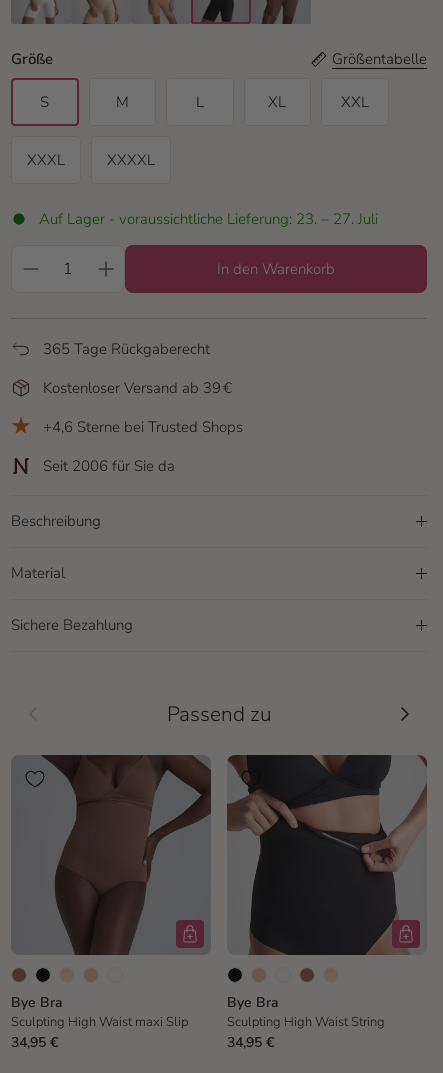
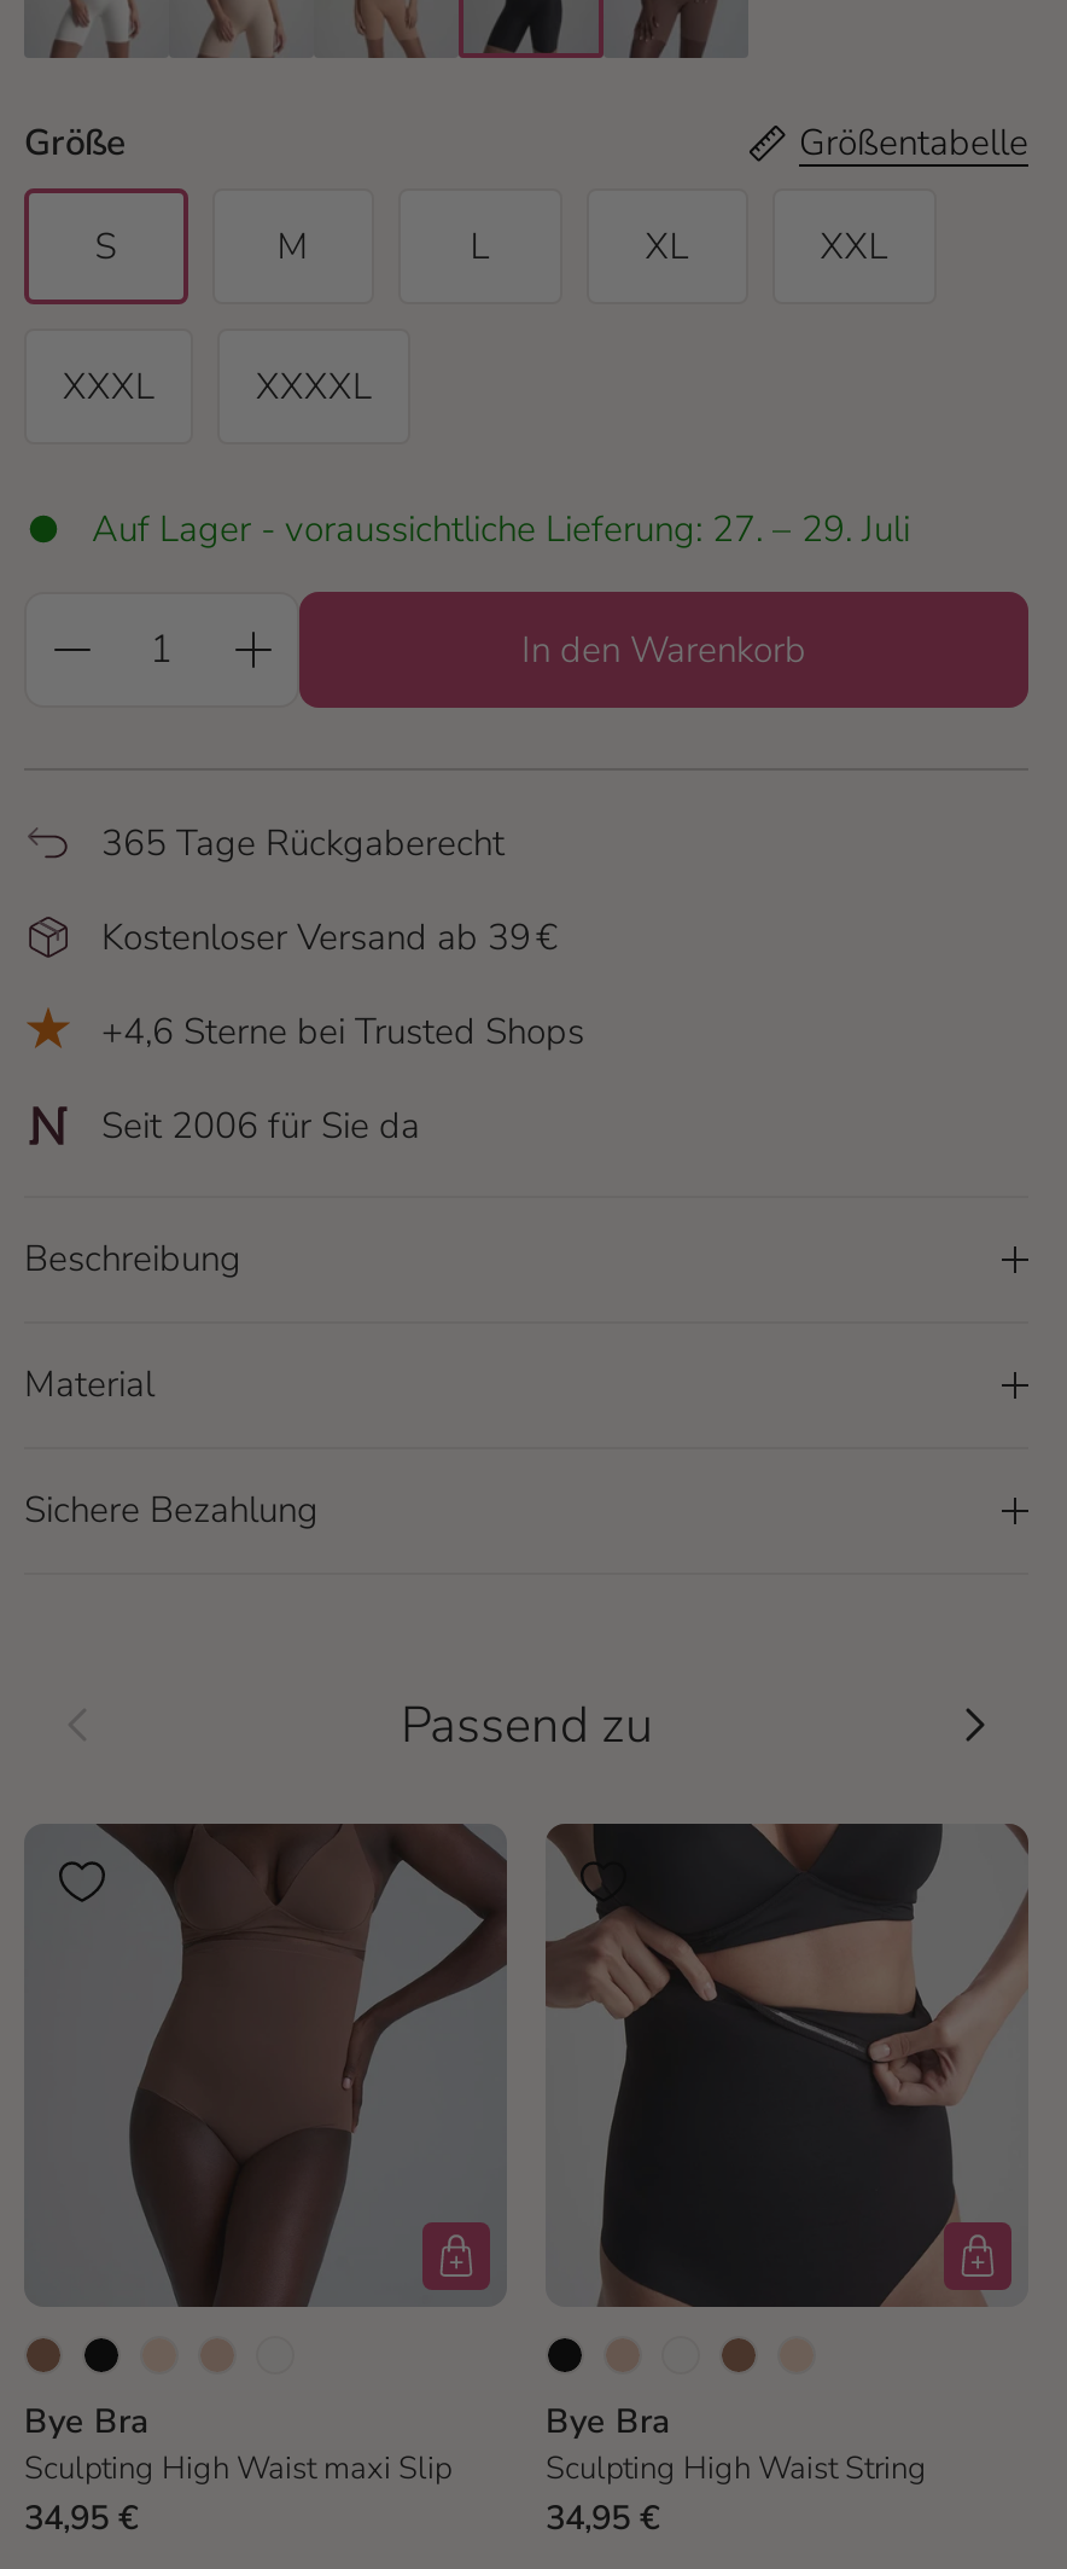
- Auf Lager - voraussichtliche Lieferung: 23. – 27. Juli
+ Auf Lager - voraussichtliche Lieferung: 27. – 29. Juli
